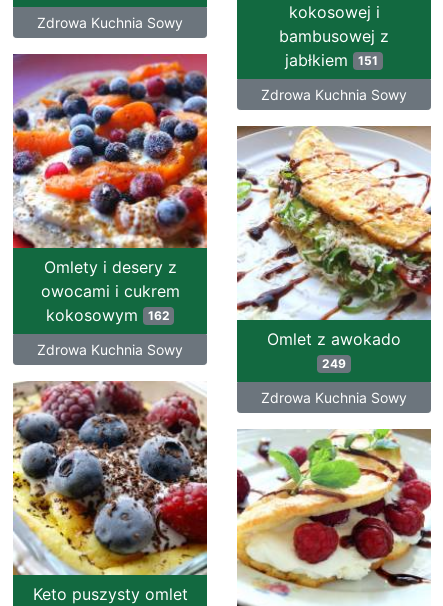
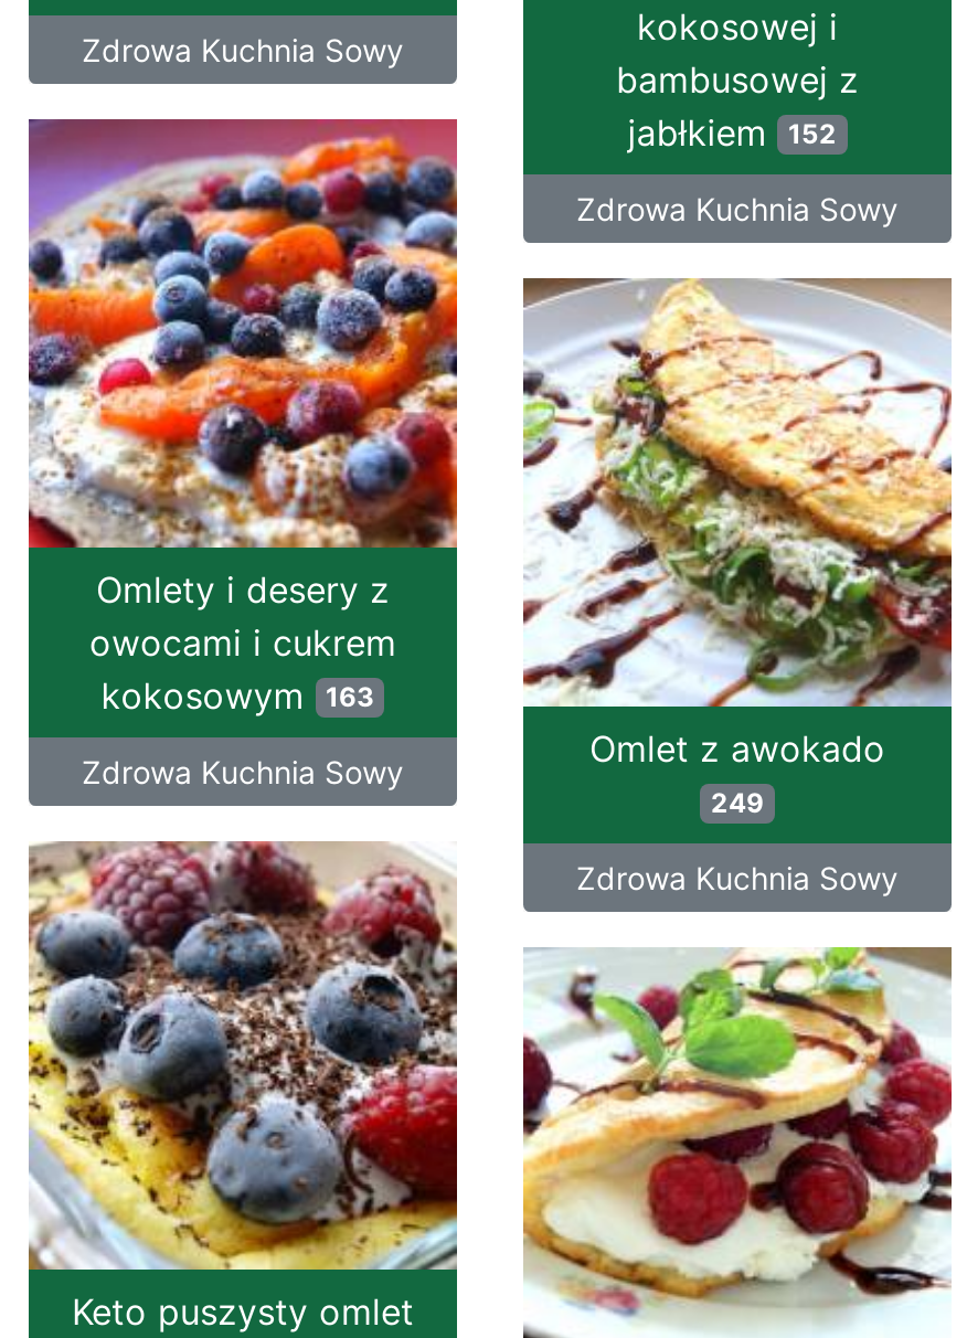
- jabłkiem 151
+ jabłkiem 152

- kokosowym 162
+ kokosowym 163
